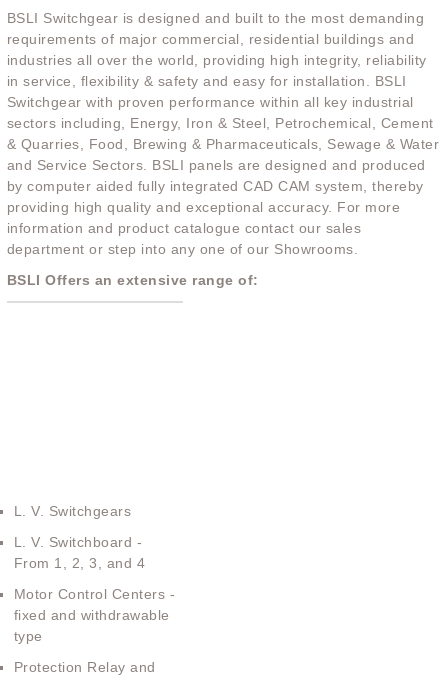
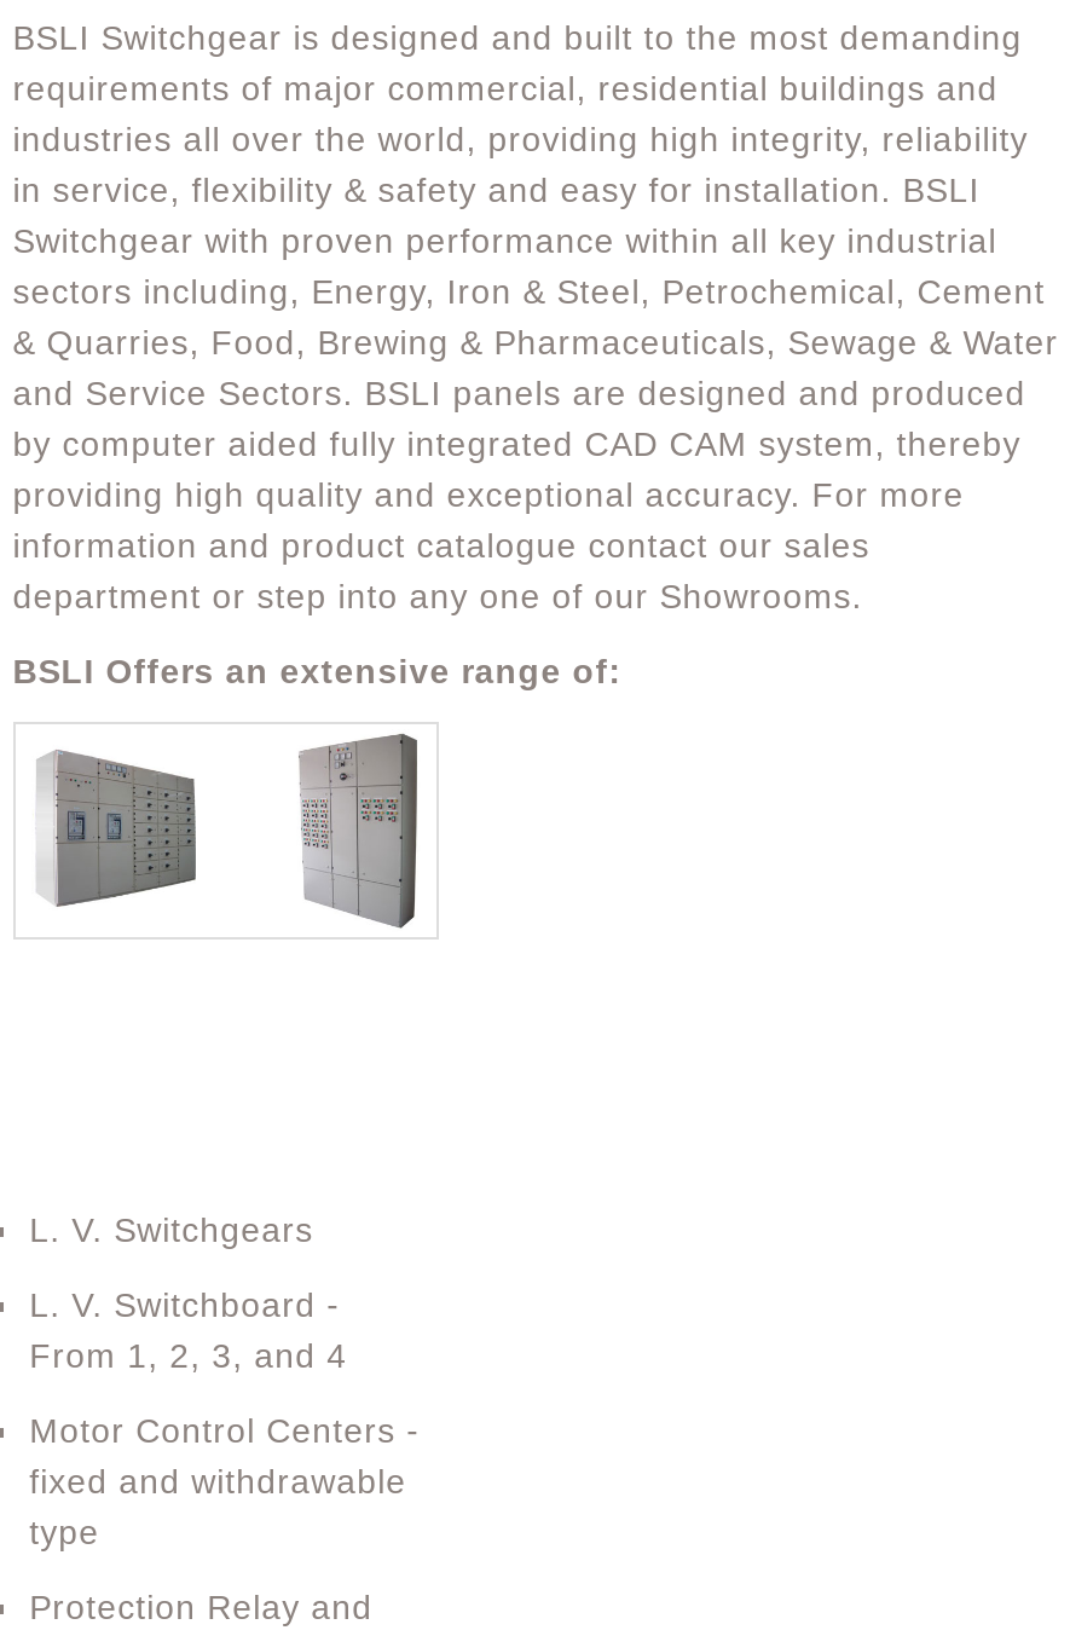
+ [image]

+ [image]
